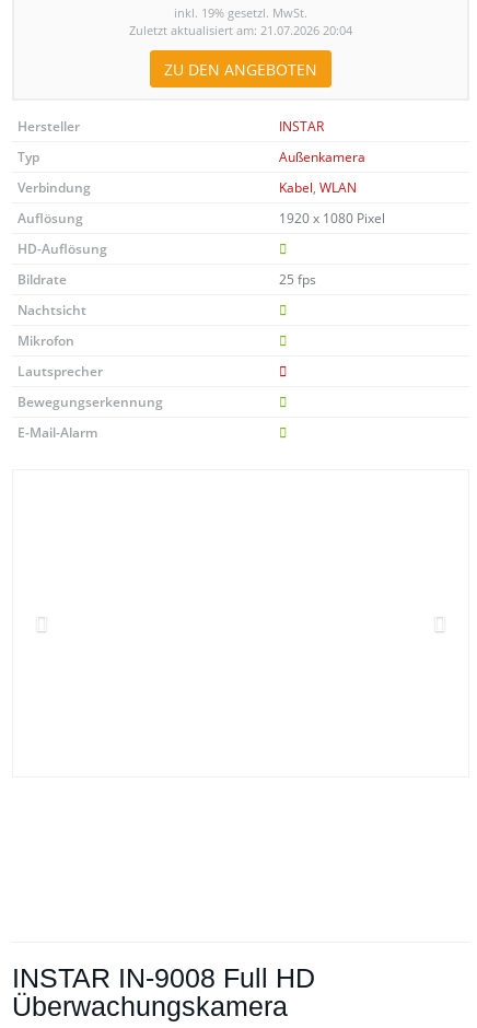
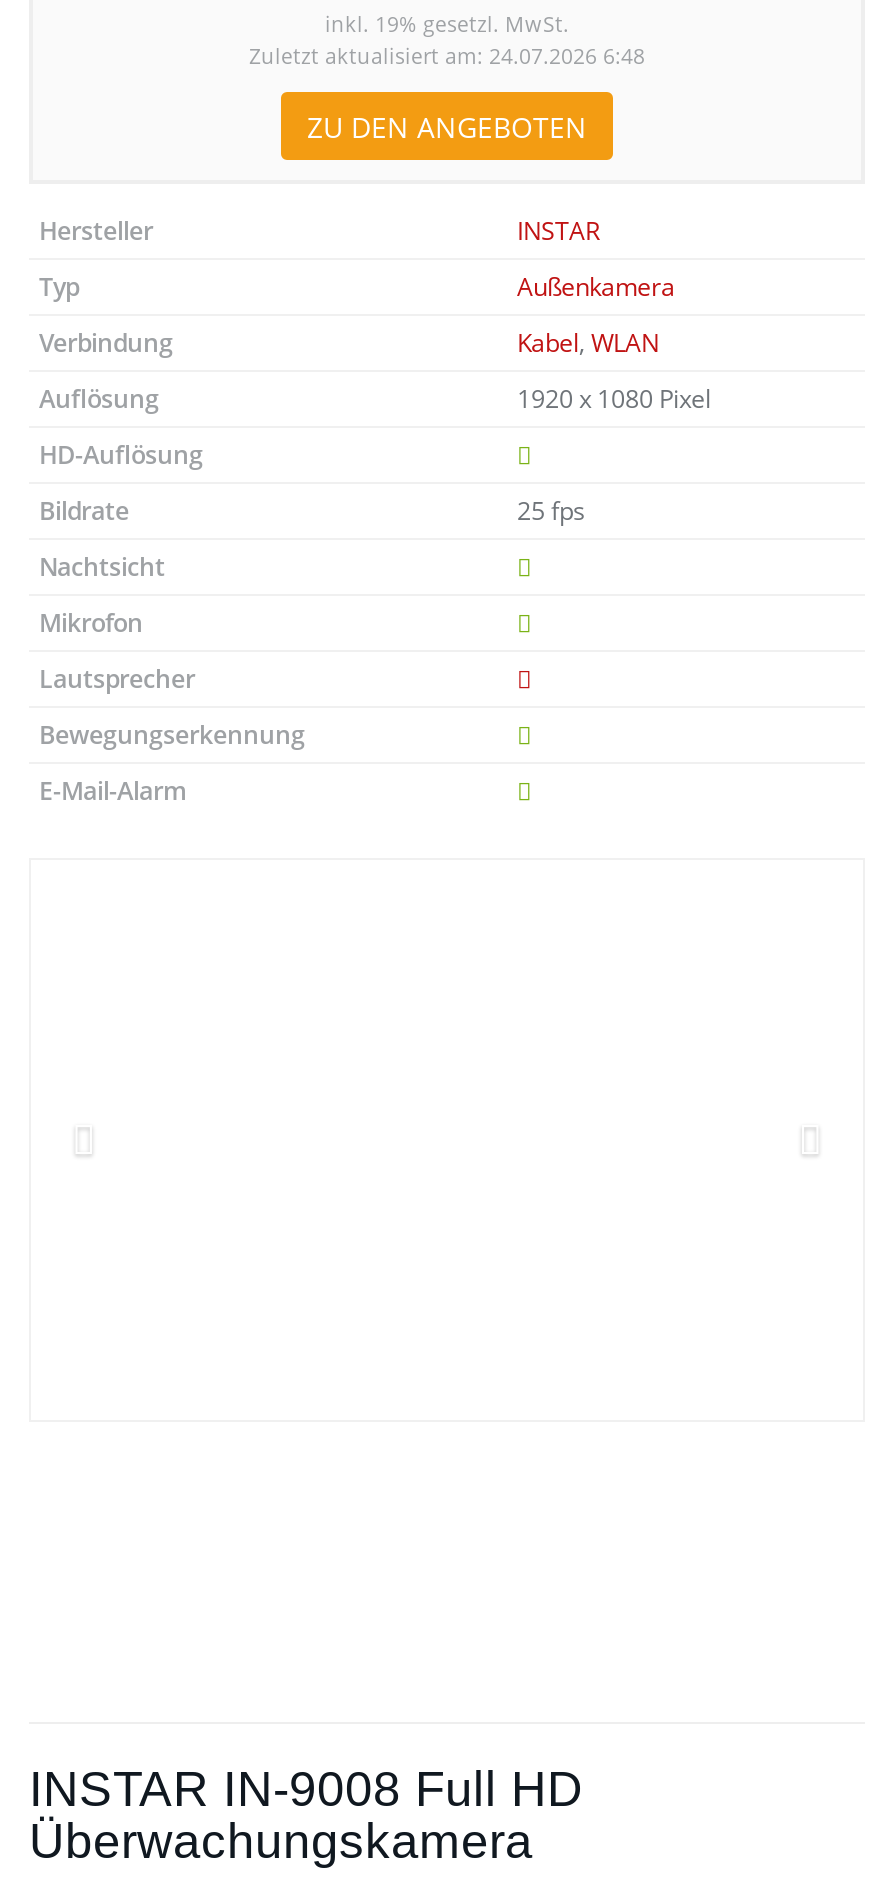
- Zuletzt aktualisiert am: 21.07.2026 20:04
+ Zuletzt aktualisiert am: 24.07.2026 6:48
